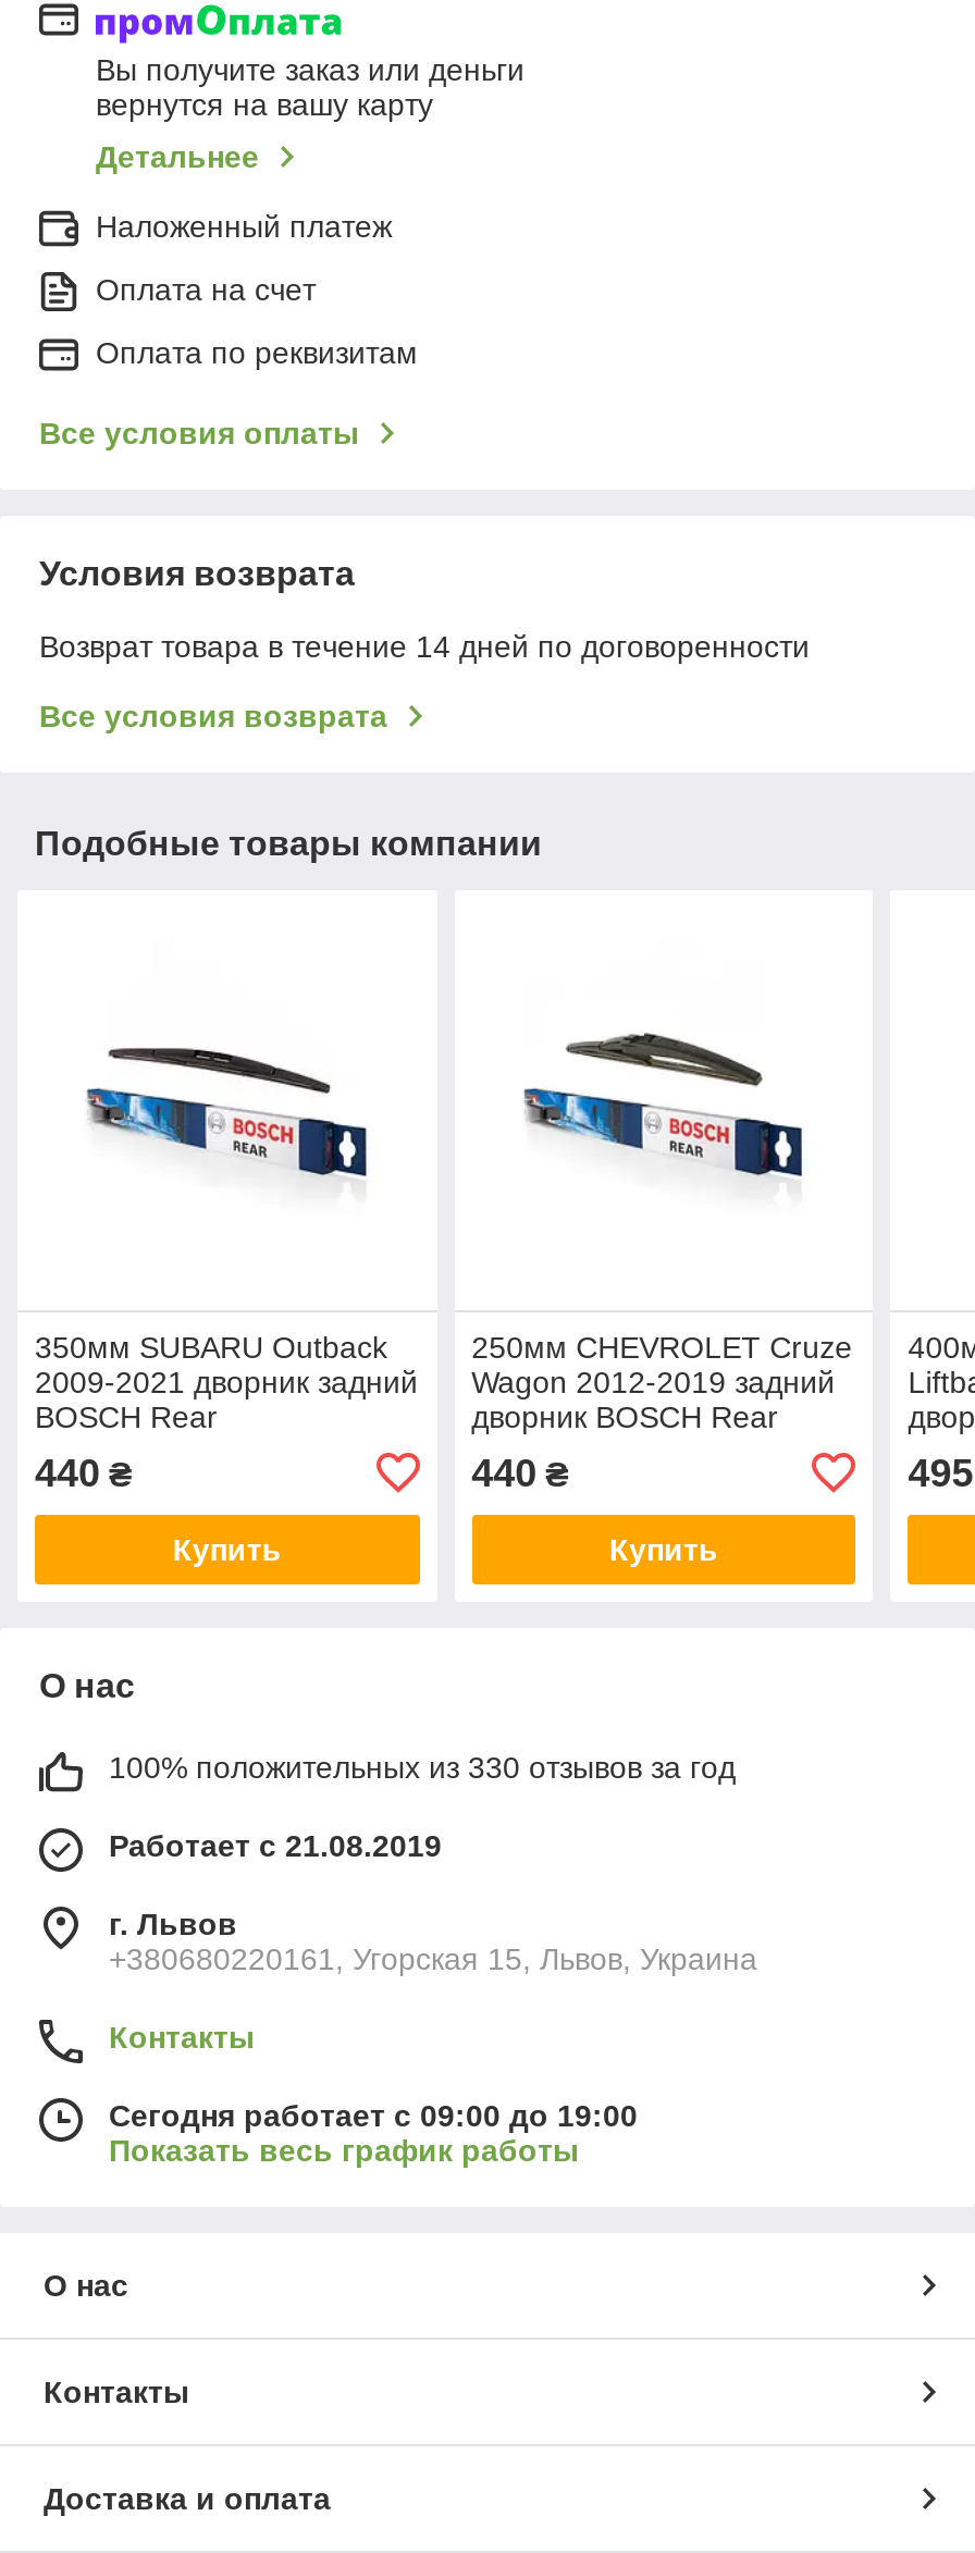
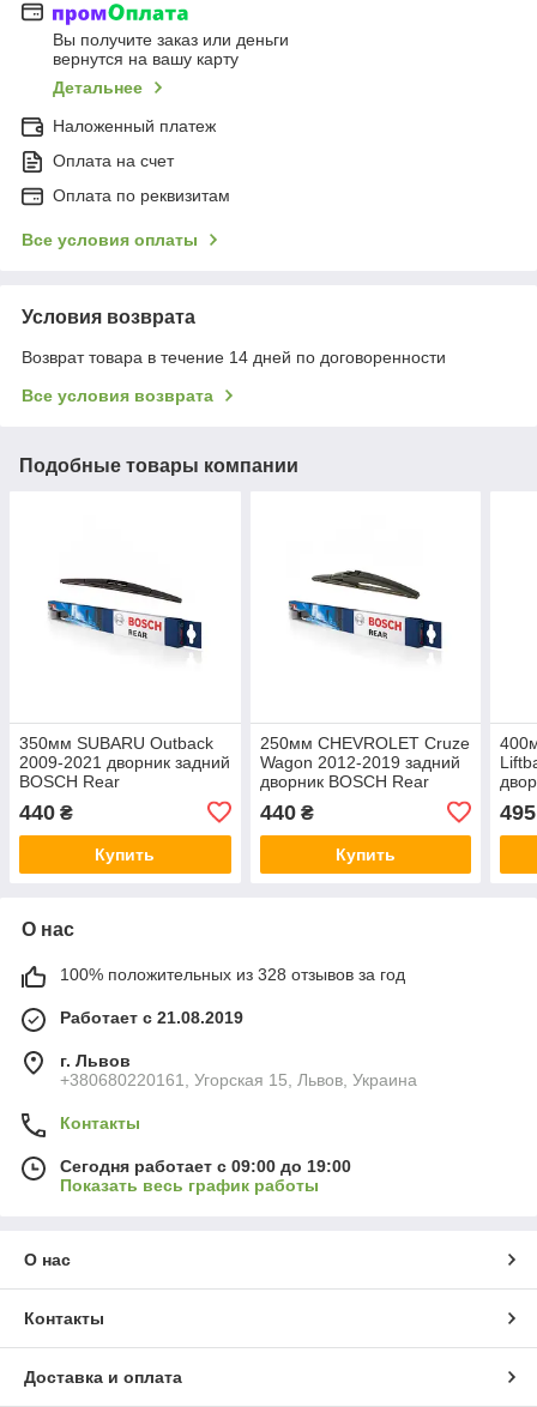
- 100% положительных из 330 отзывов за год
+ 100% положительных из 328 отзывов за год
